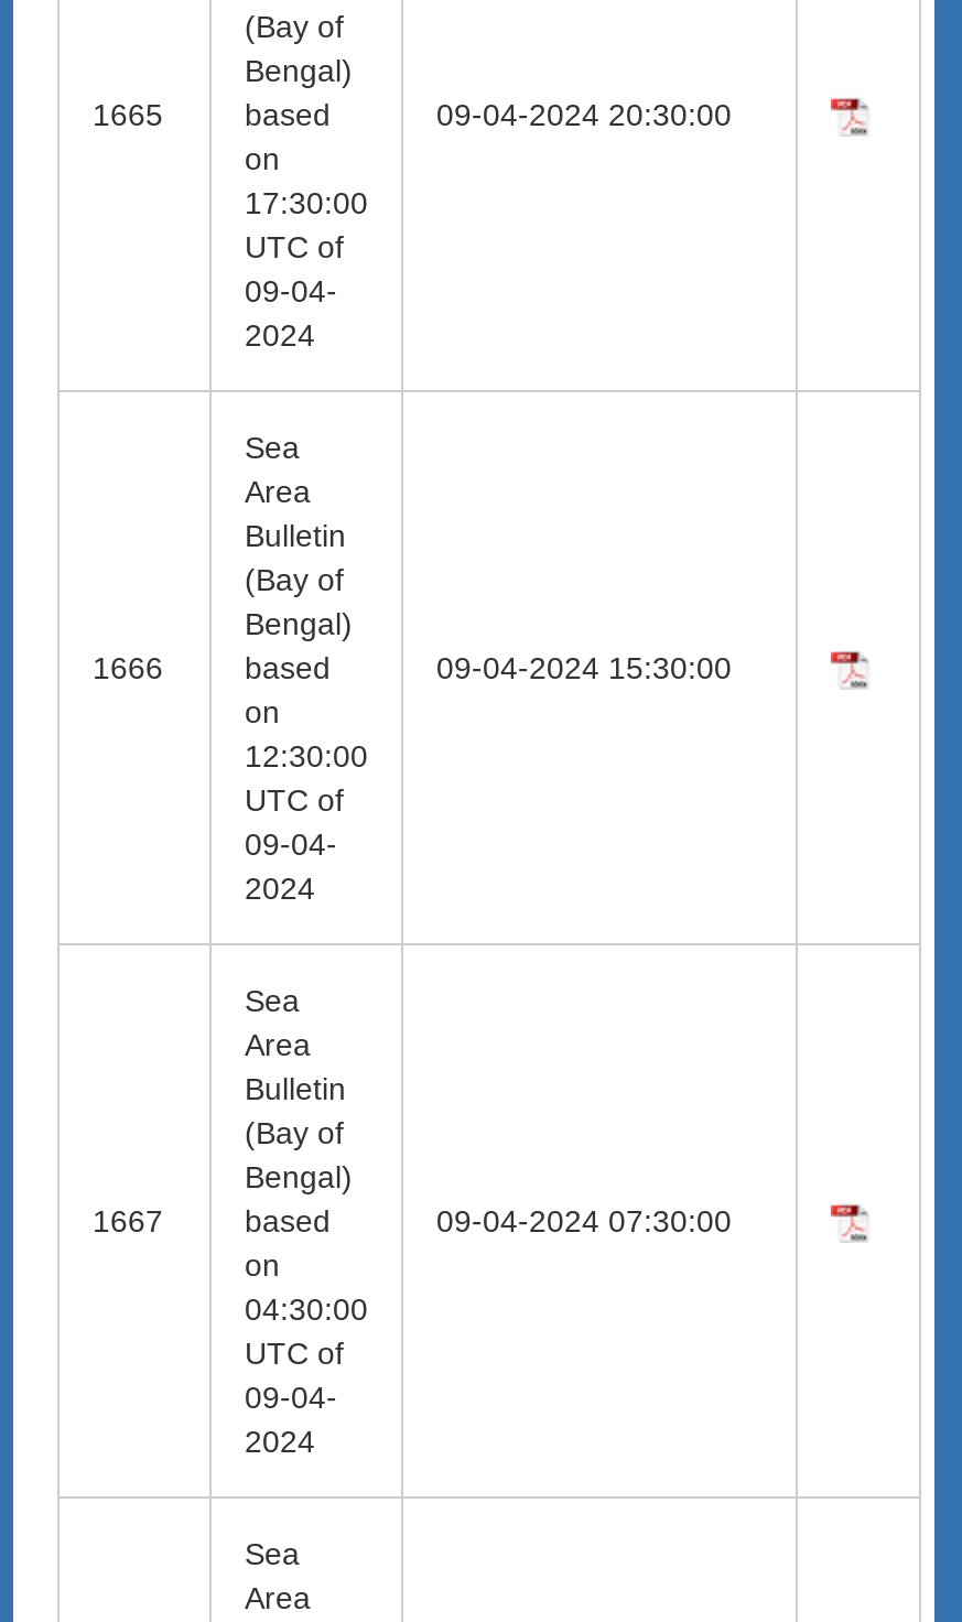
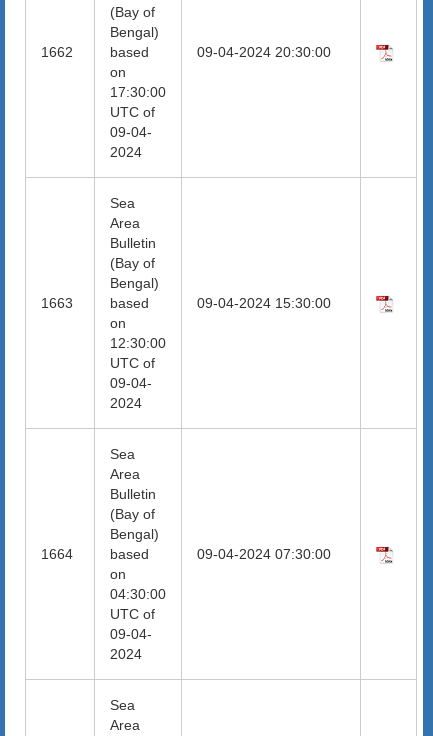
- 1665
+ 1662

- 1666
+ 1663

- 1667
+ 1664
